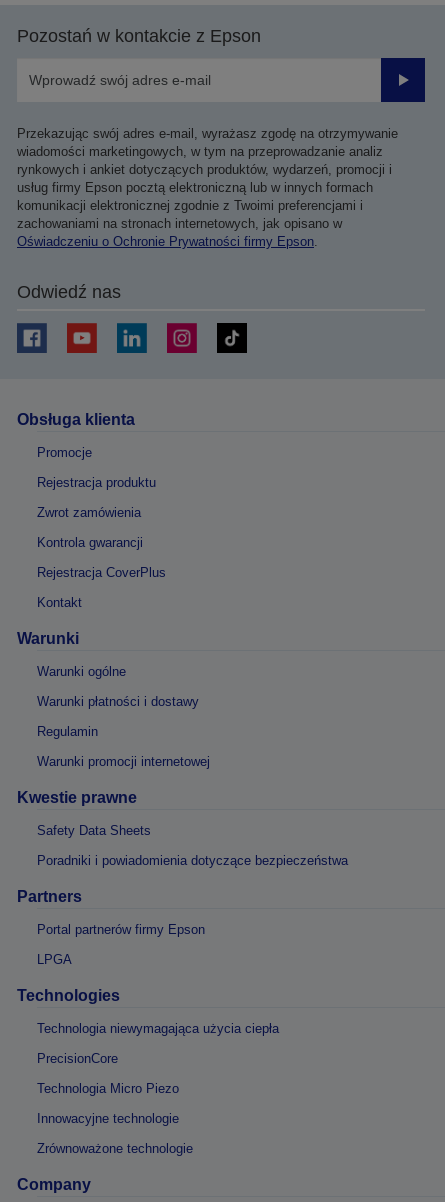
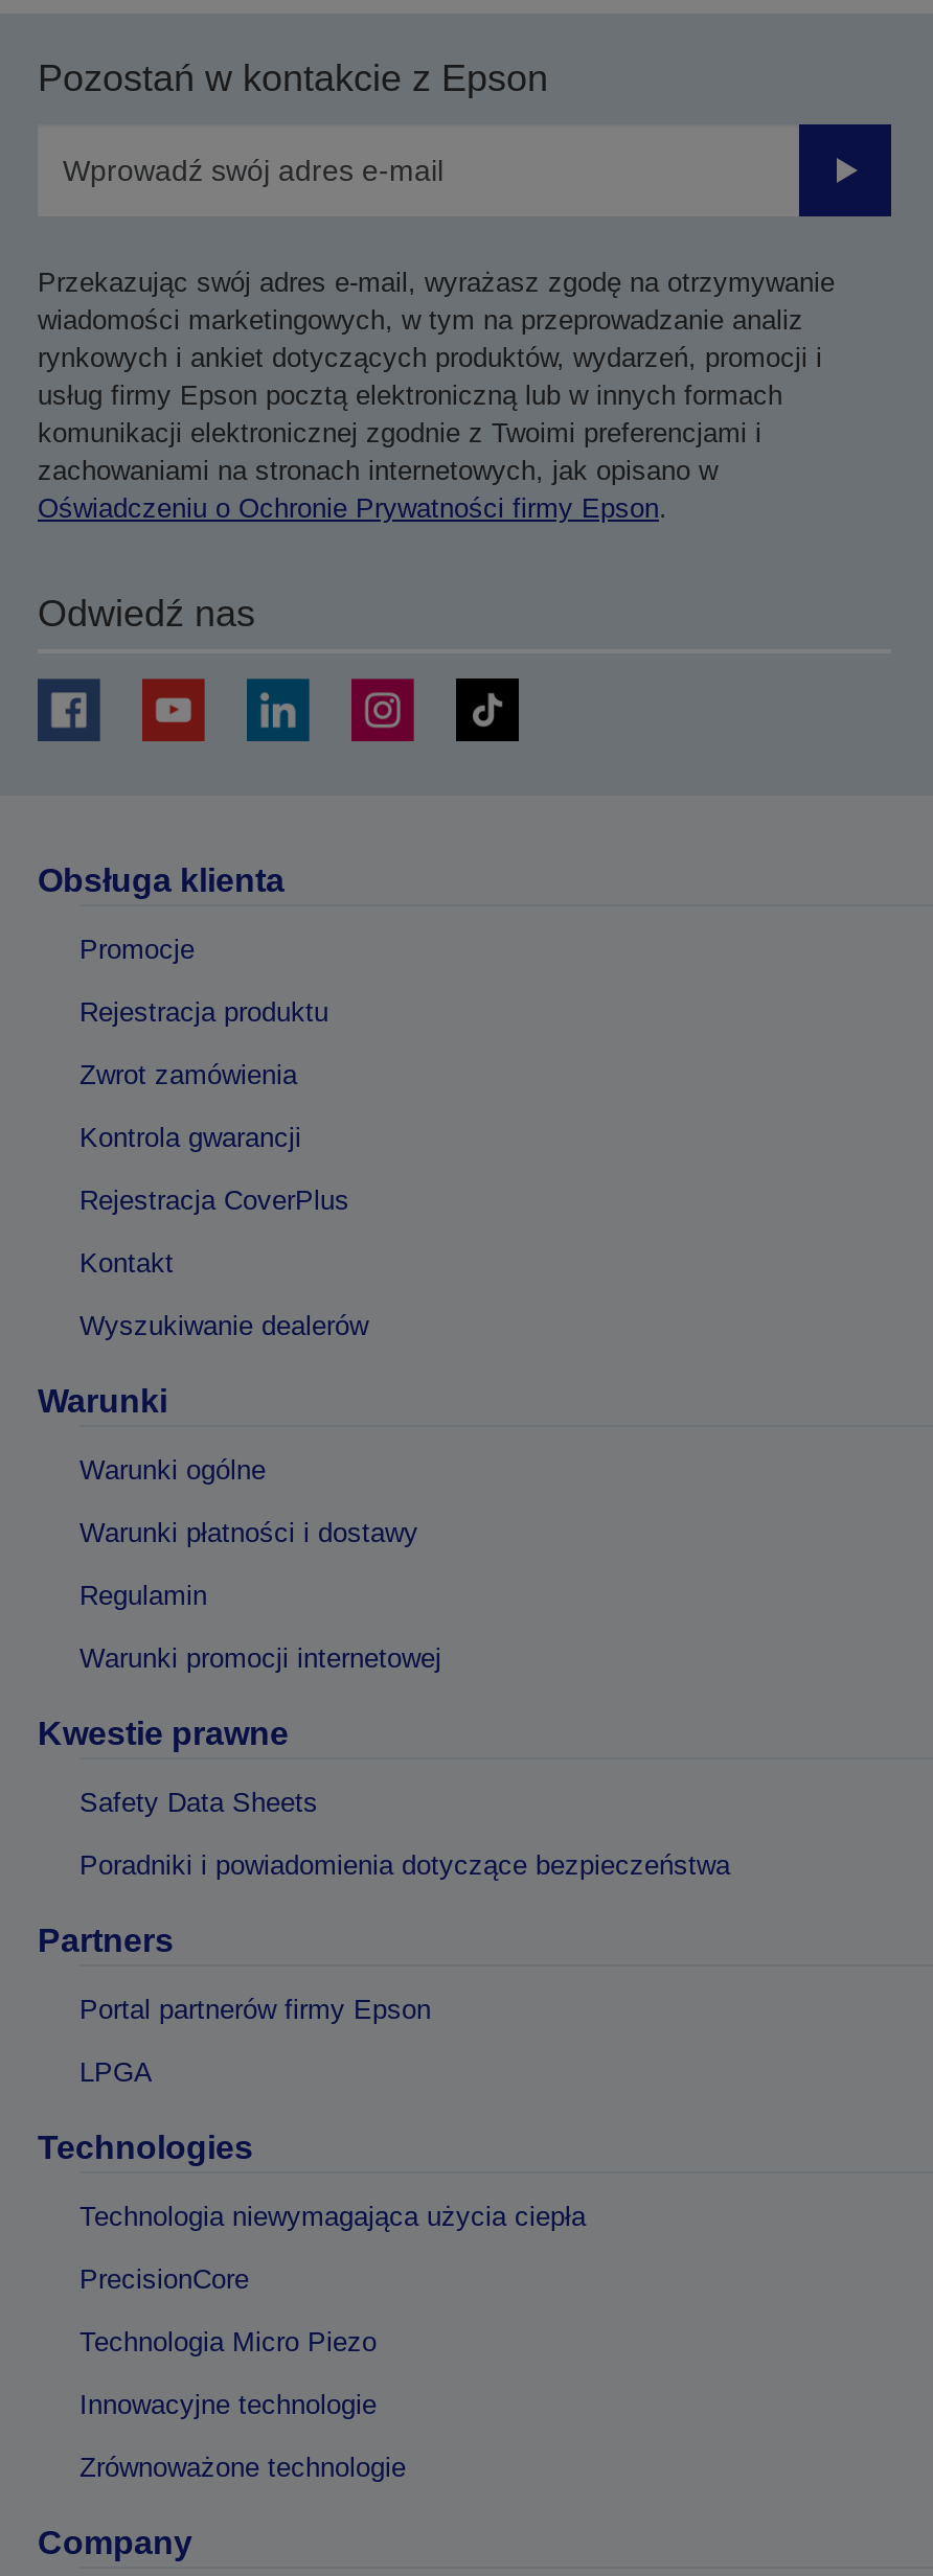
+ Wyszukiwanie dealerów
